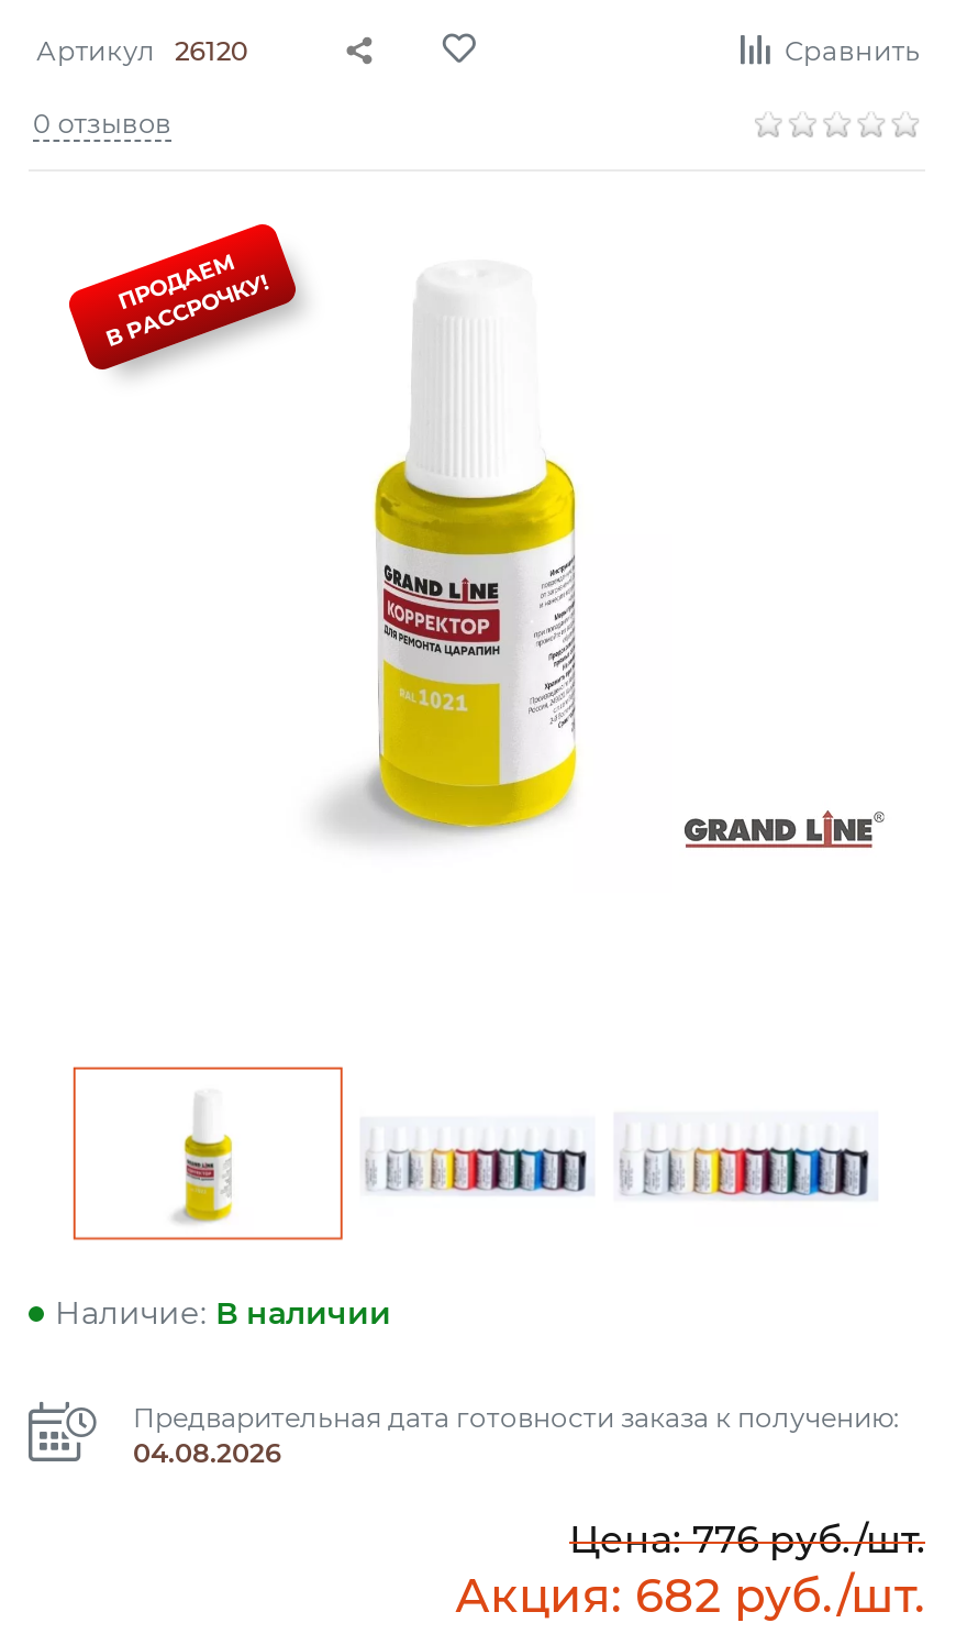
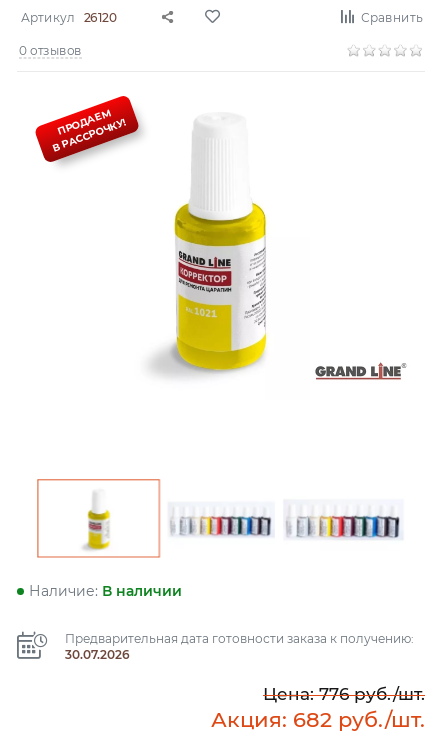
- 04.08.2026
+ 30.07.2026
